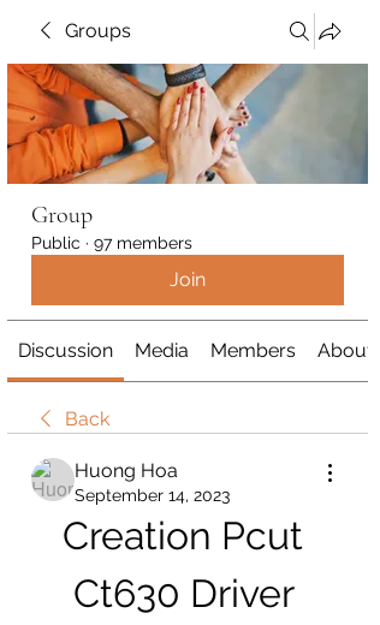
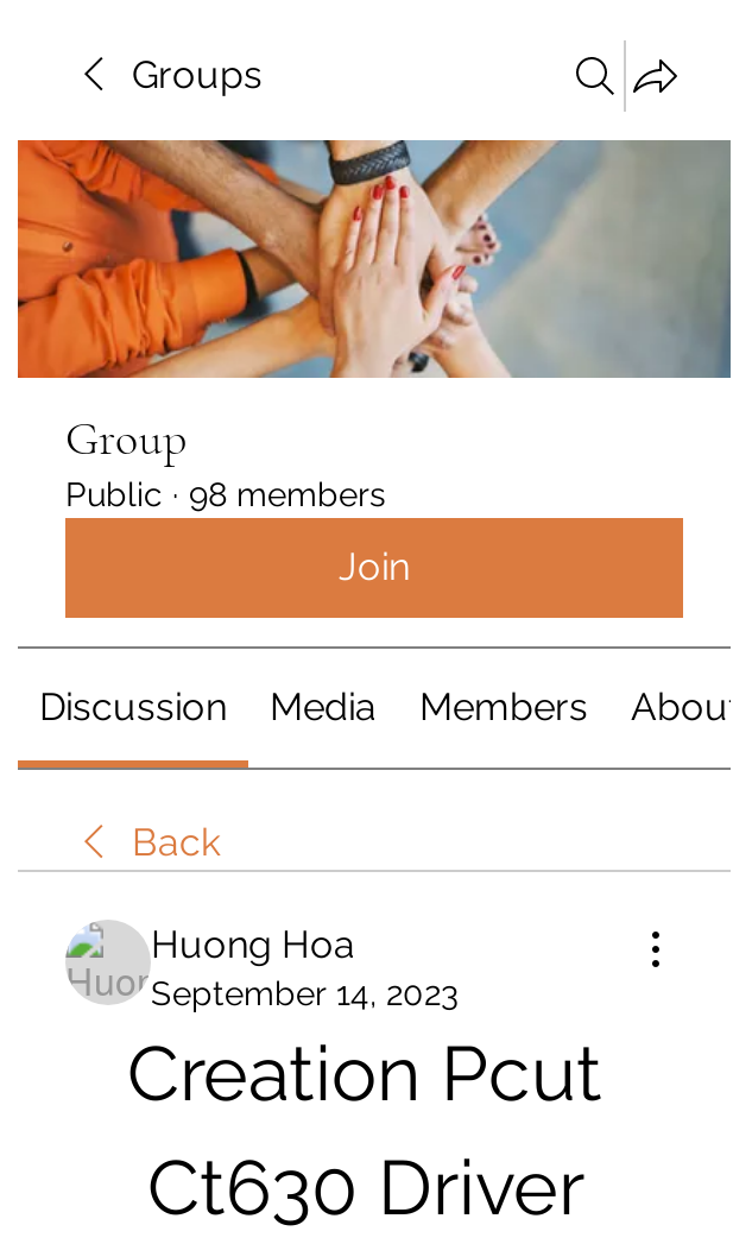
- Public · 97 members
+ Public · 98 members
